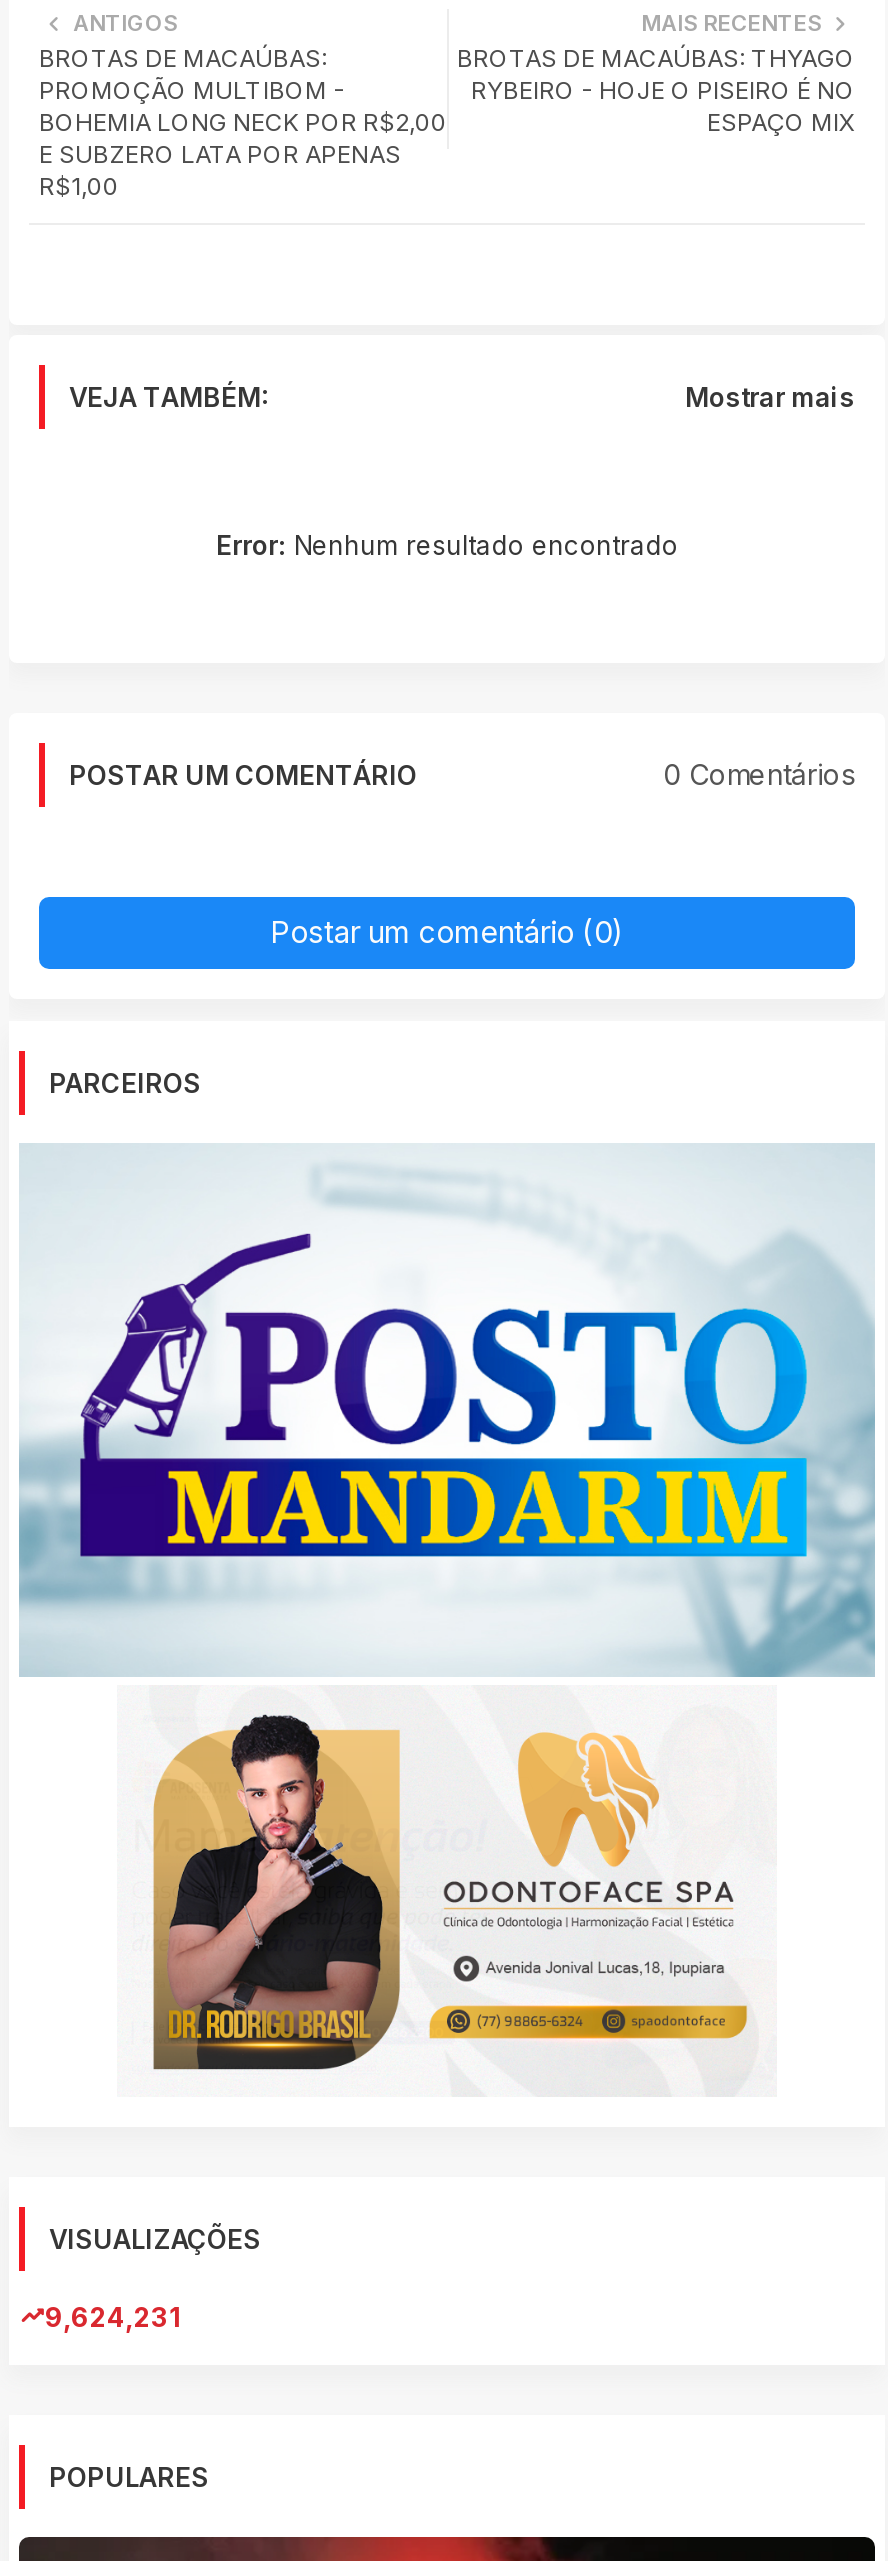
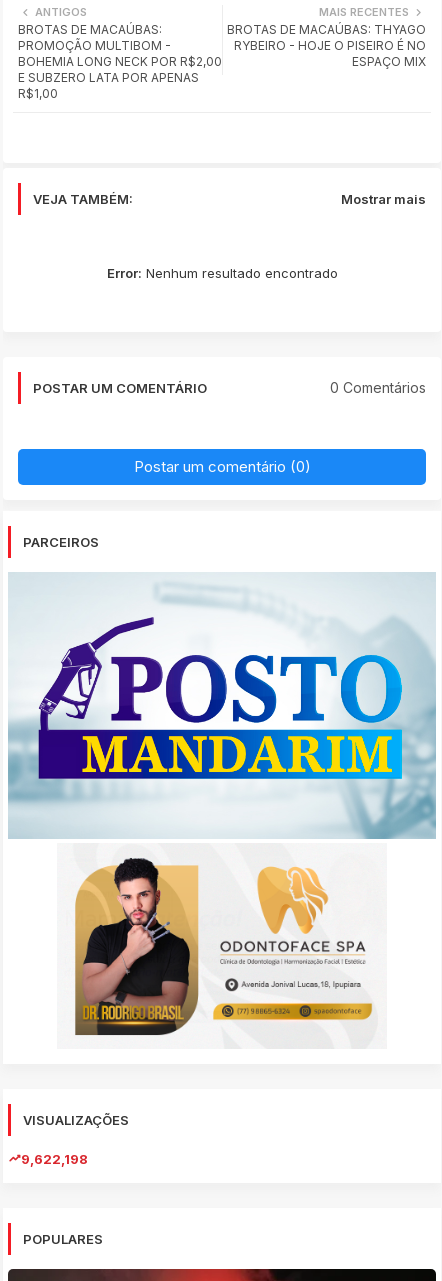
- 9,624,231
+ 9,622,198
